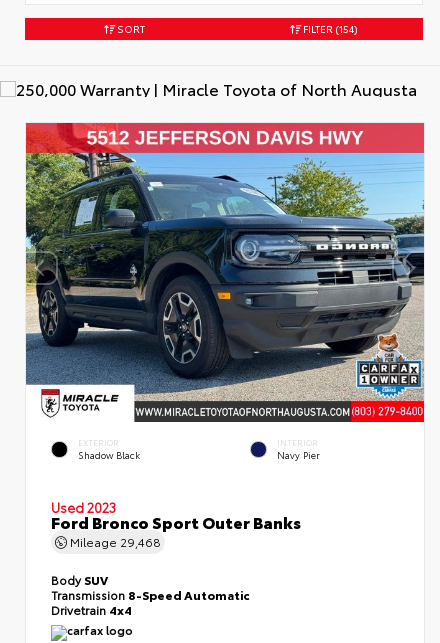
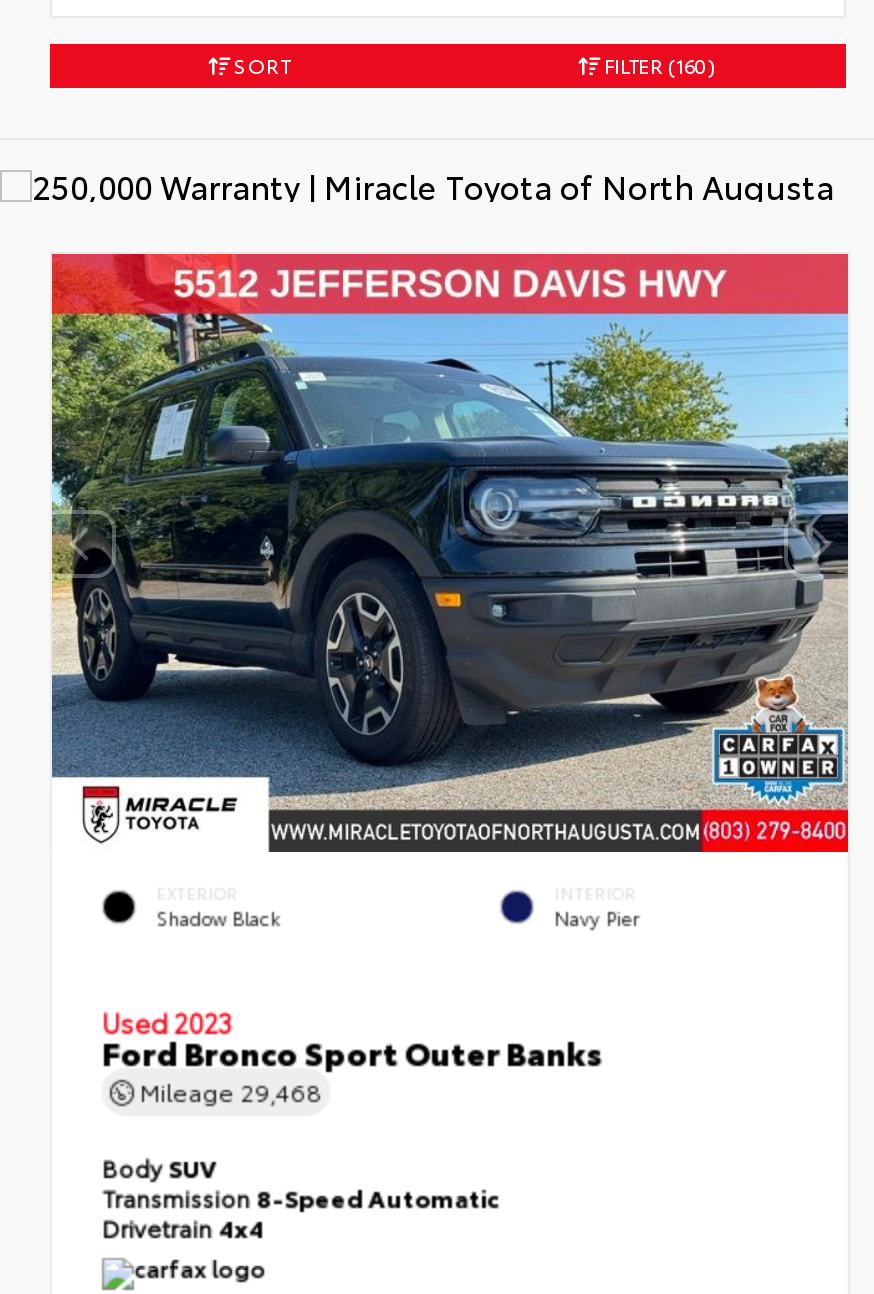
- FILTER (154)
+ FILTER (160)
